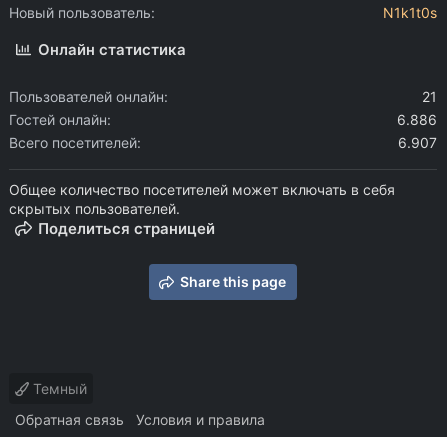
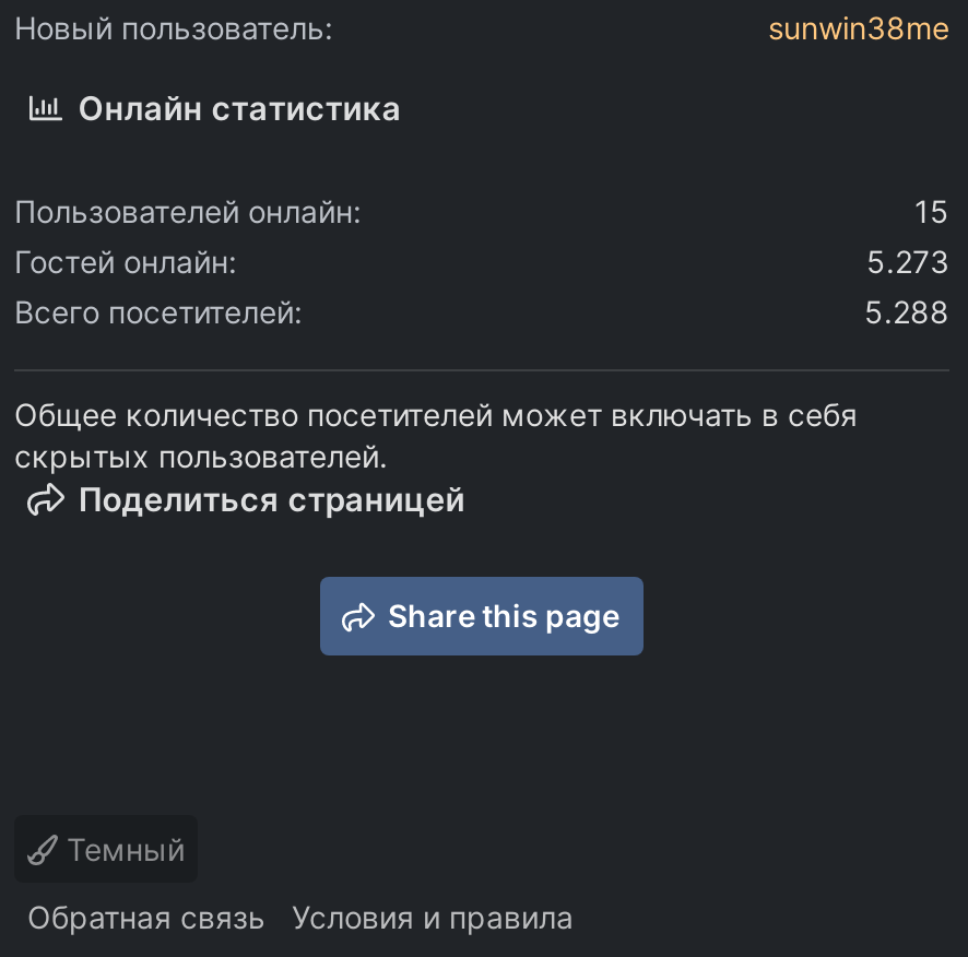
- N1k1t0s
+ sunwin38me

- 21
+ 15

- 6.886
+ 5.273

- 6.907
+ 5.288
